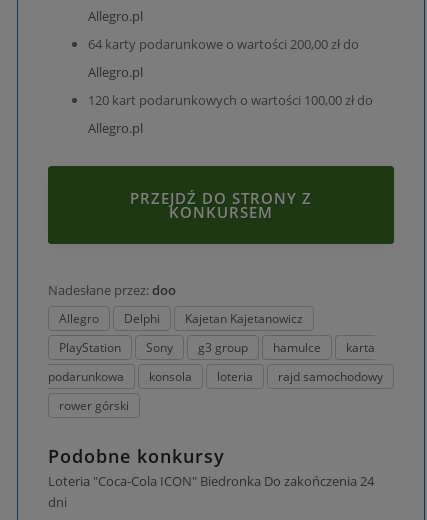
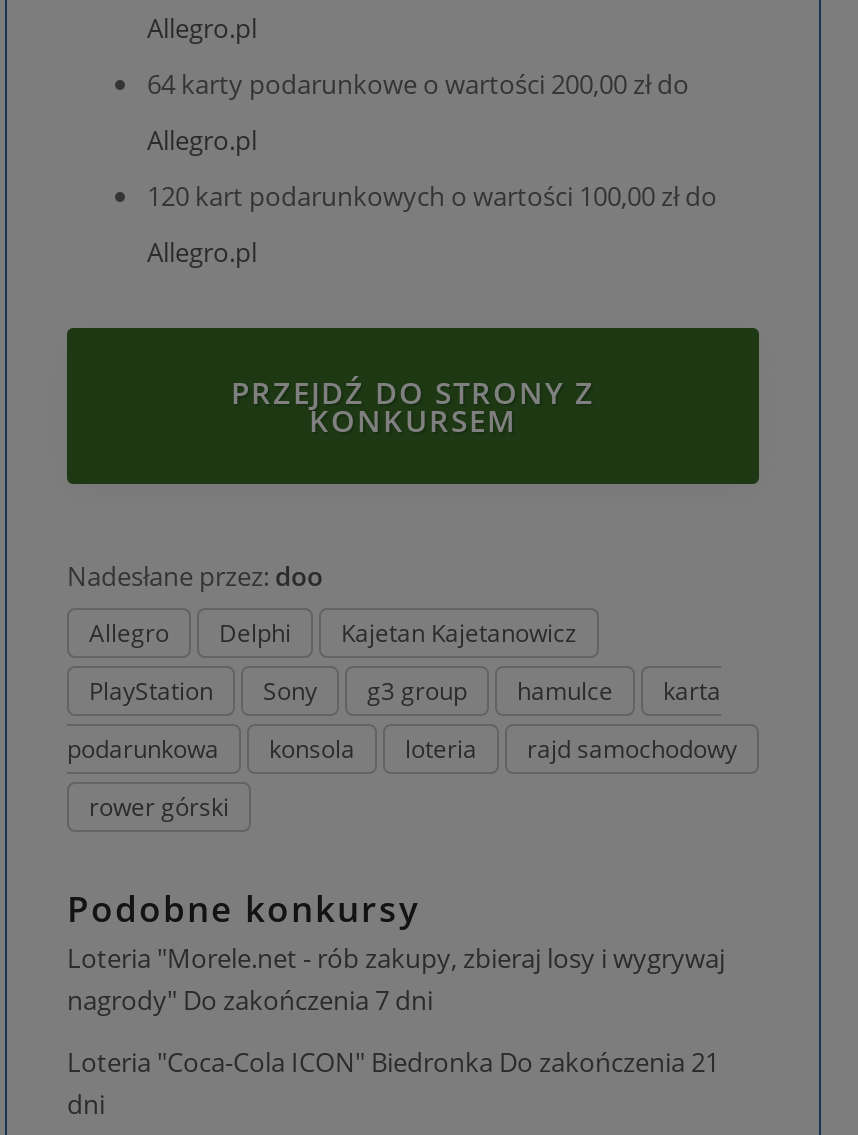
- Loteria "Coca-Cola ICON" Biedronka Do zakończenia 24
+ Loteria "Morele.net - rób zakupy, zbieraj losy i wygrywaj
+ nagrody" Do zakończenia 7 dni
+ Loteria "Coca-Cola ICON" Biedronka Do zakończenia 21
